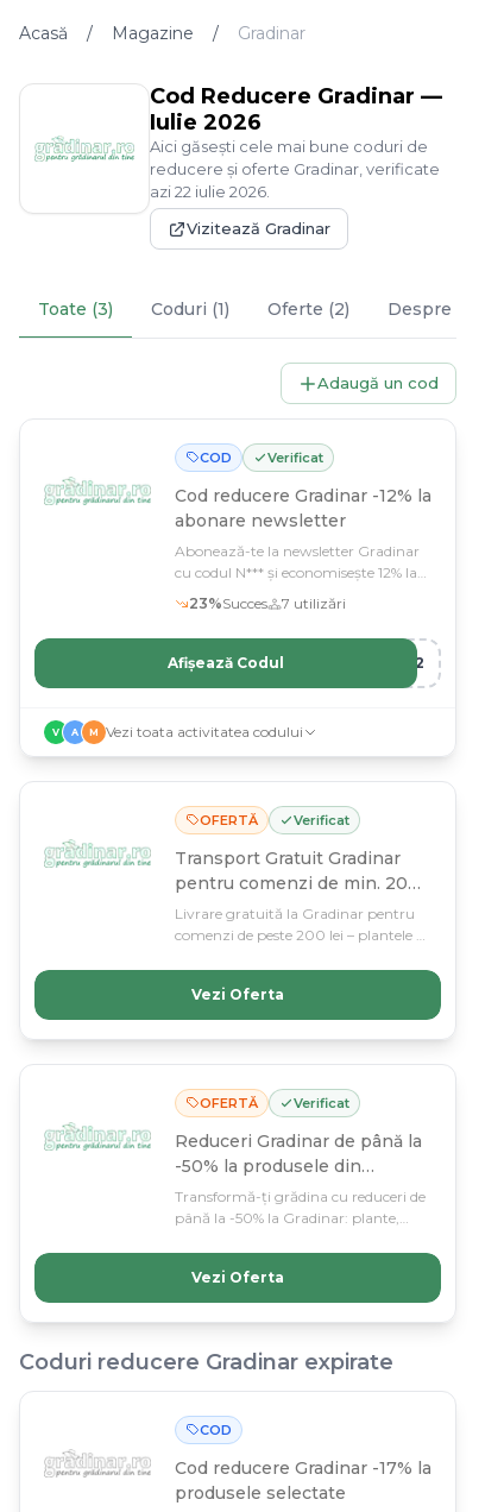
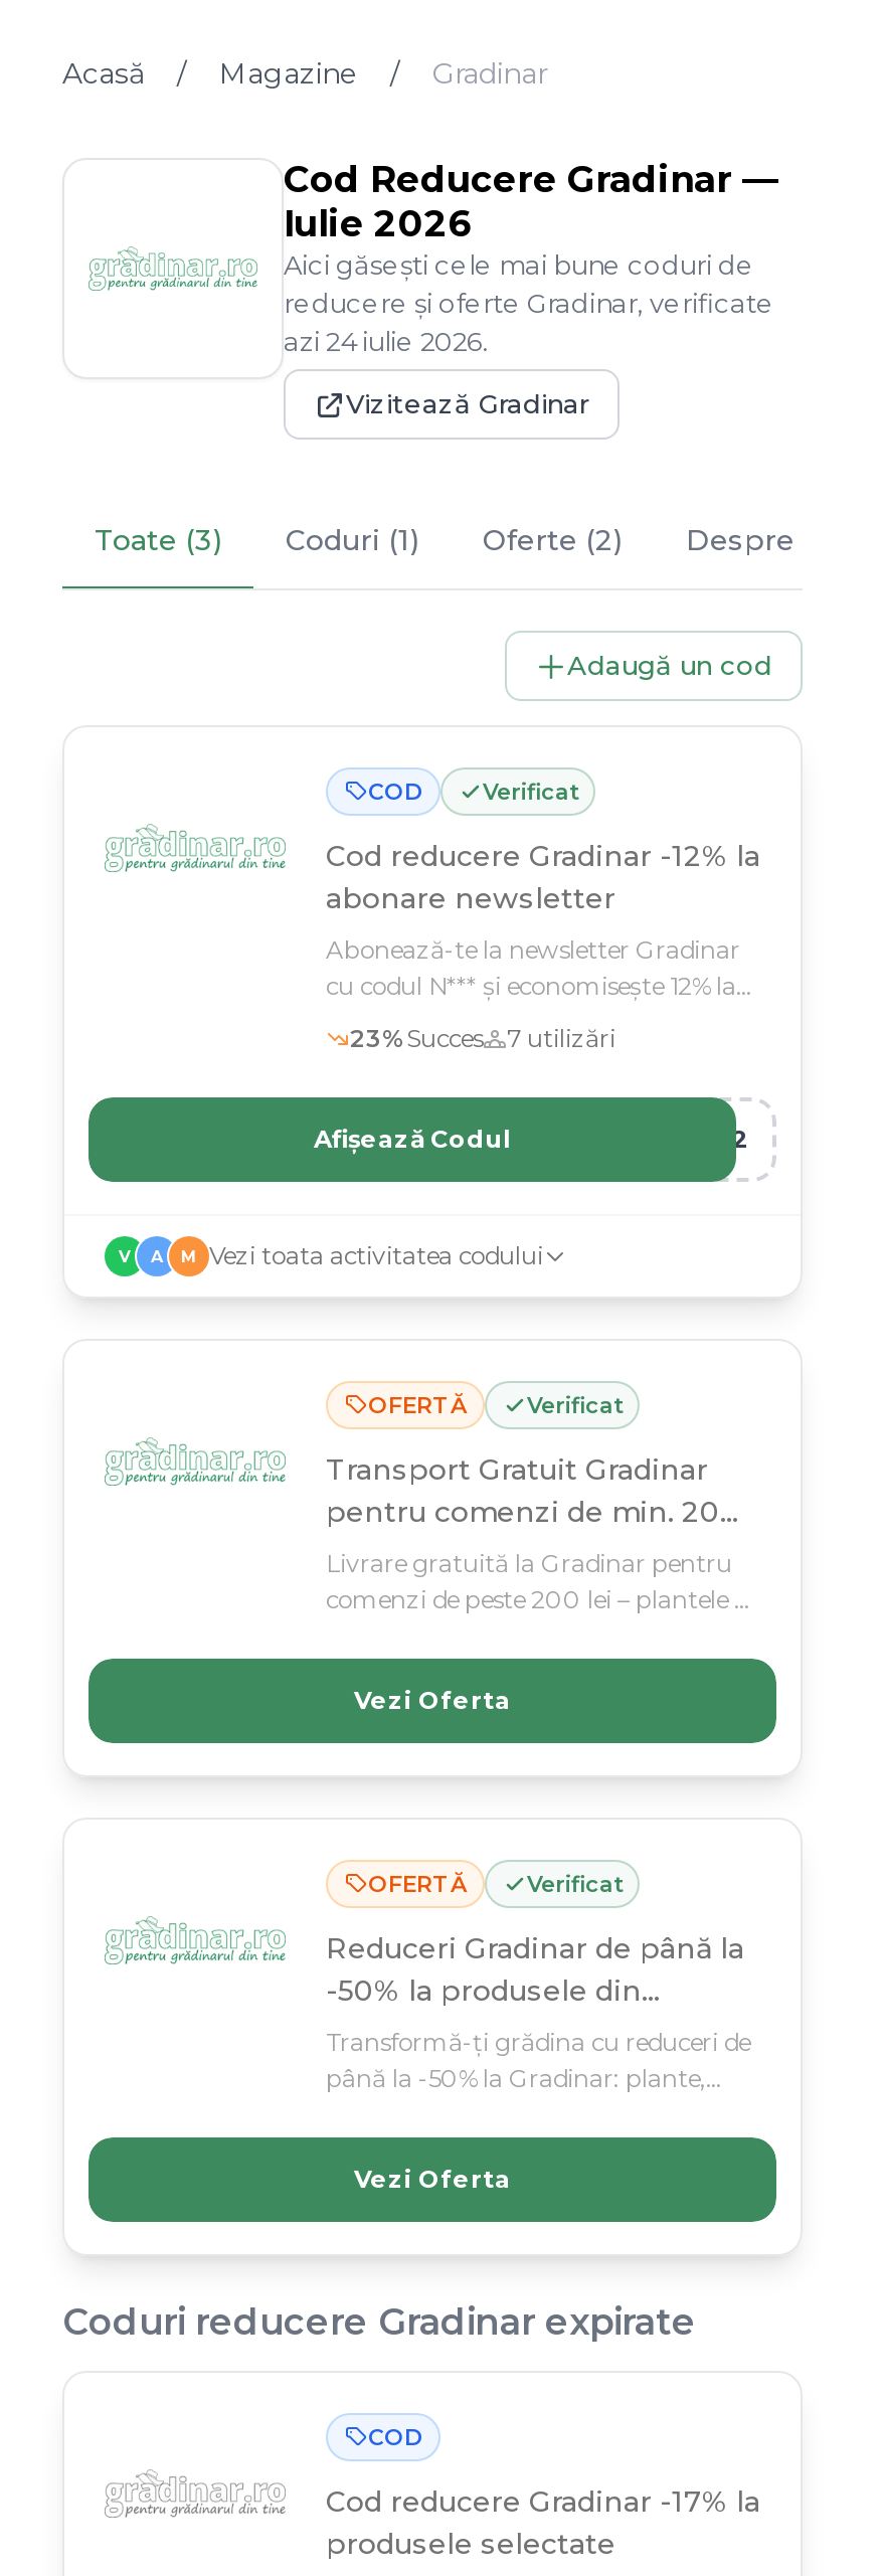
- azi 22 iulie 2026.
+ azi 24 iulie 2026.
